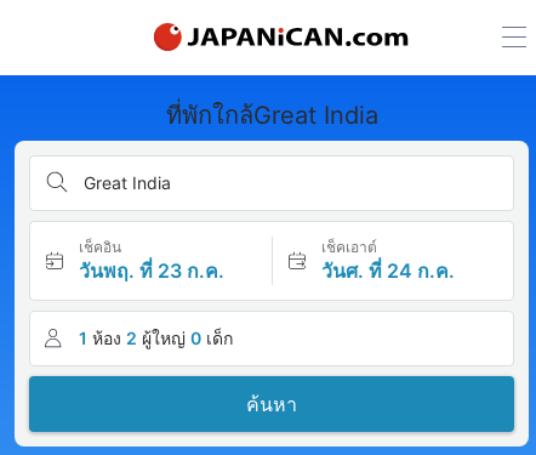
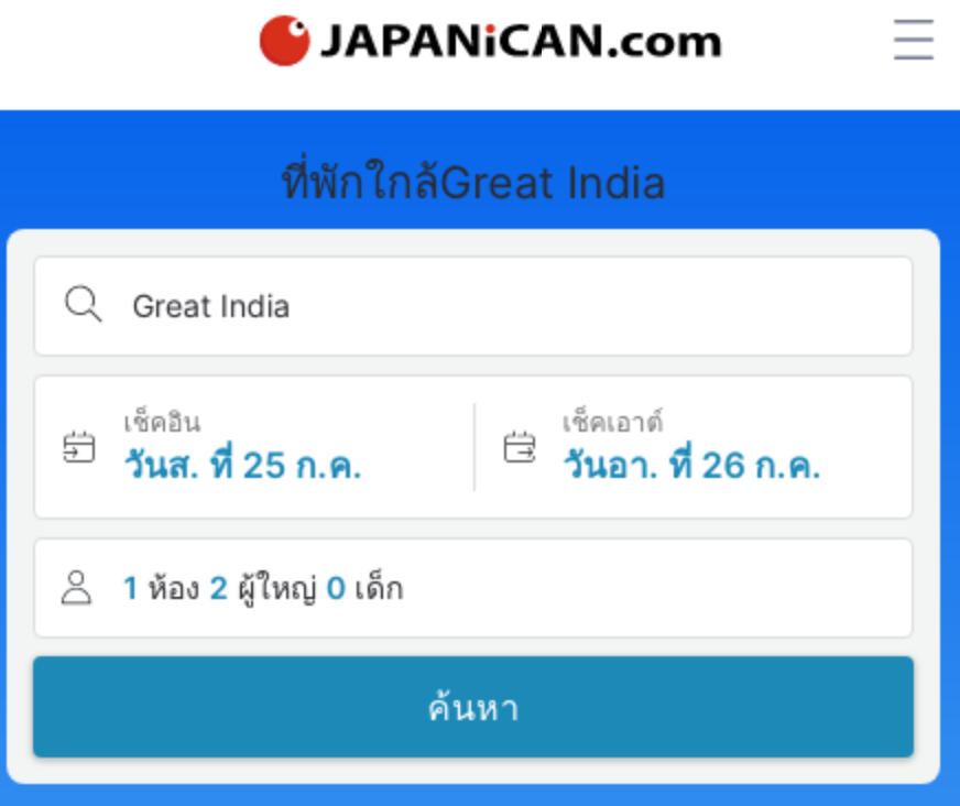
- วันพฤ. ที่ 23 ก.ค.
+ วันส. ที่ 25 ก.ค.

- วันศ. ที่ 24 ก.ค.
+ วันอา. ที่ 26 ก.ค.
